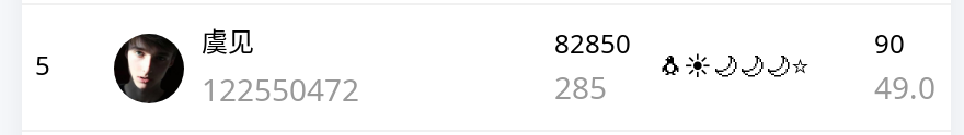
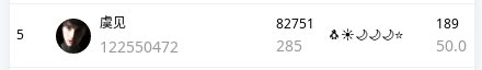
- 82850
+ 82751

- 90
+ 189

- 49.0
+ 50.0
